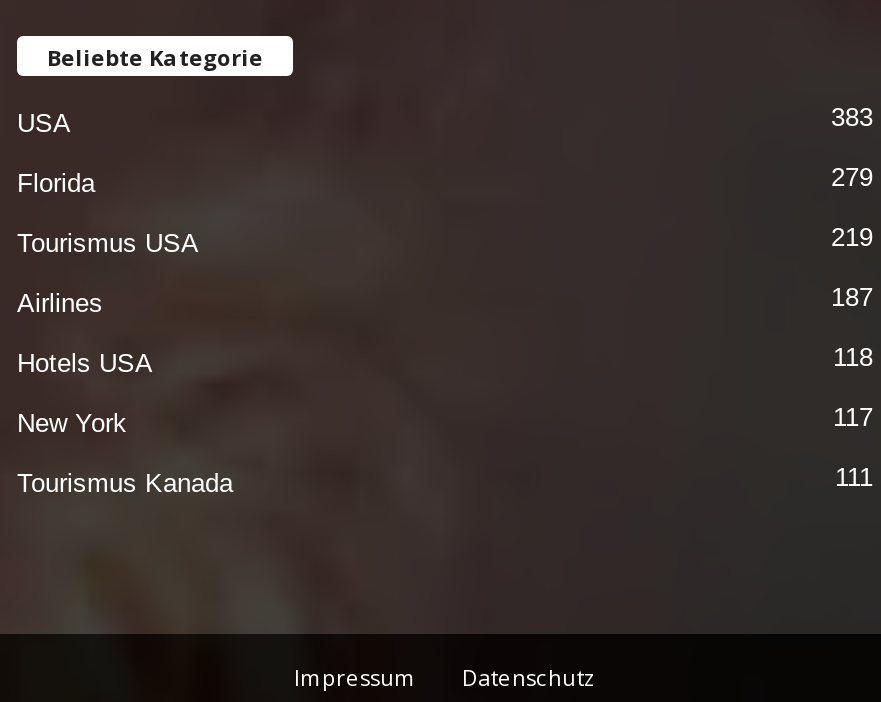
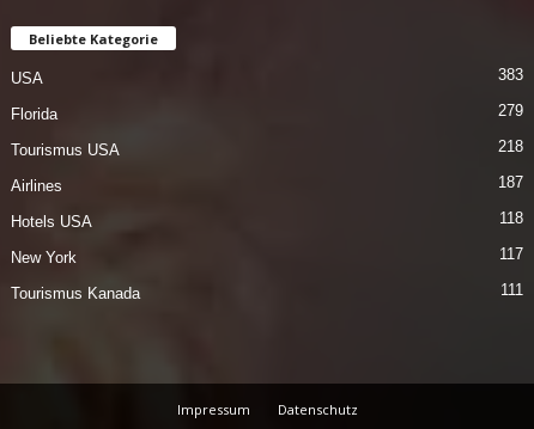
- 219
+ 218
